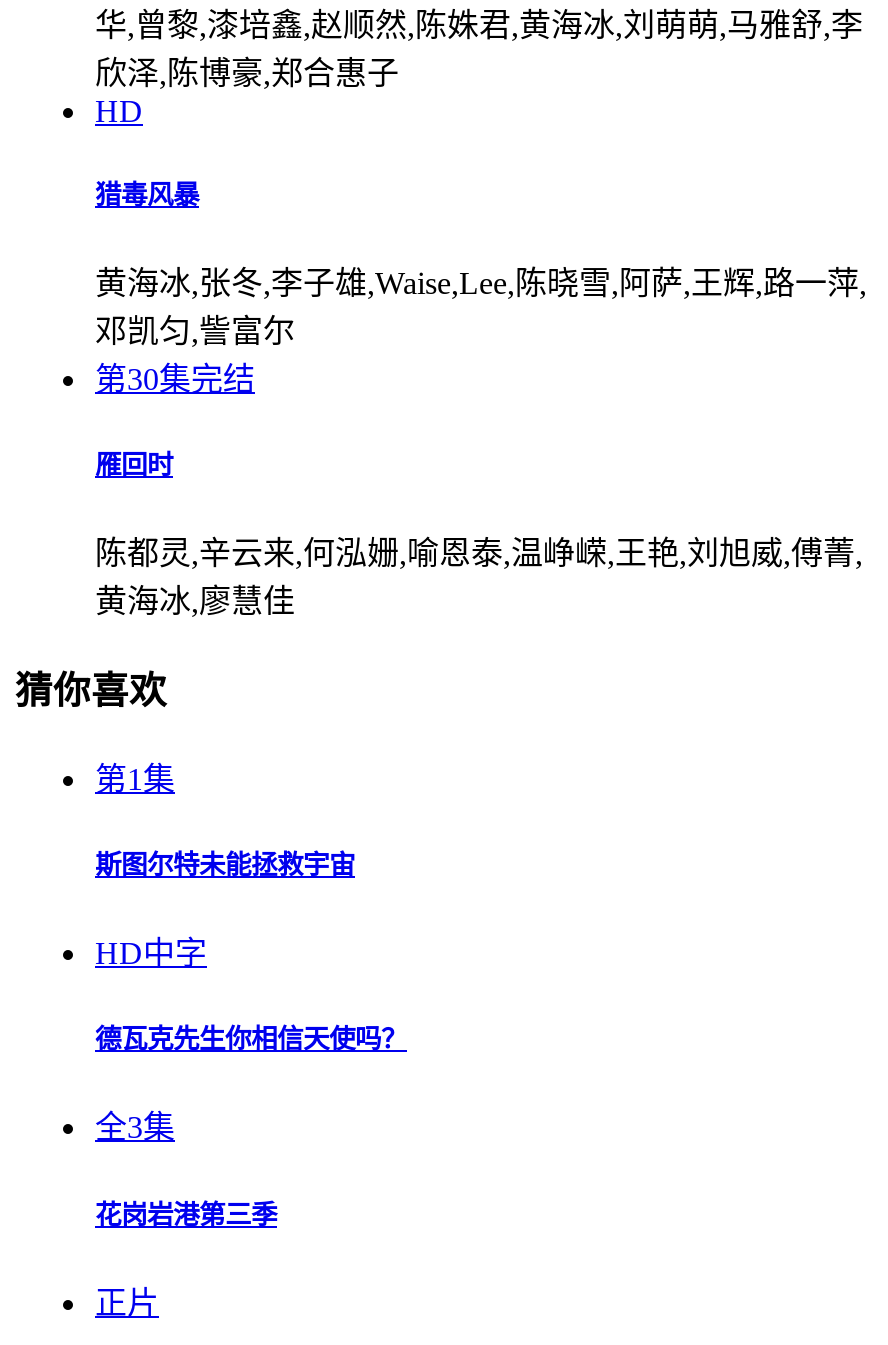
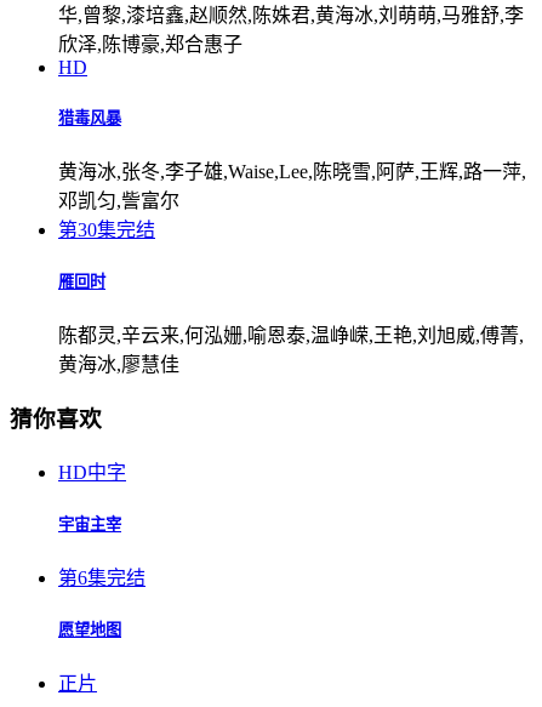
- 第1集
- 斯图尔特未能拯救宇宙

- 德瓦克先生你相信天使吗？
+ 宇宙主宰

- 全3集
+ 第6集完结

- 花岗岩港第三季
+ 愿望地图
